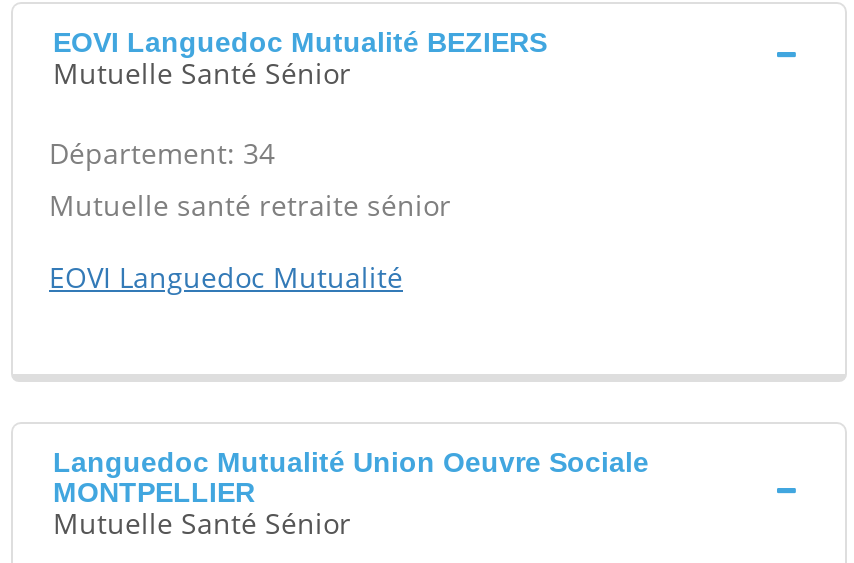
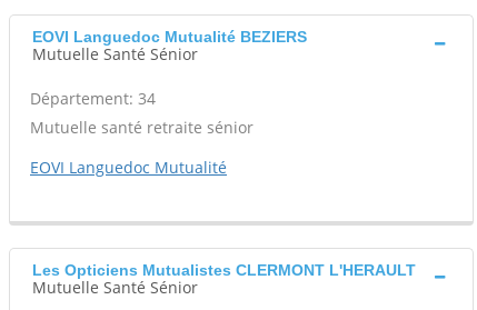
- Languedoc Mutualité Union Oeuvre Sociale
- MONTPELLIER
+ Les Opticiens Mutualistes CLERMONT L'HERAULT
